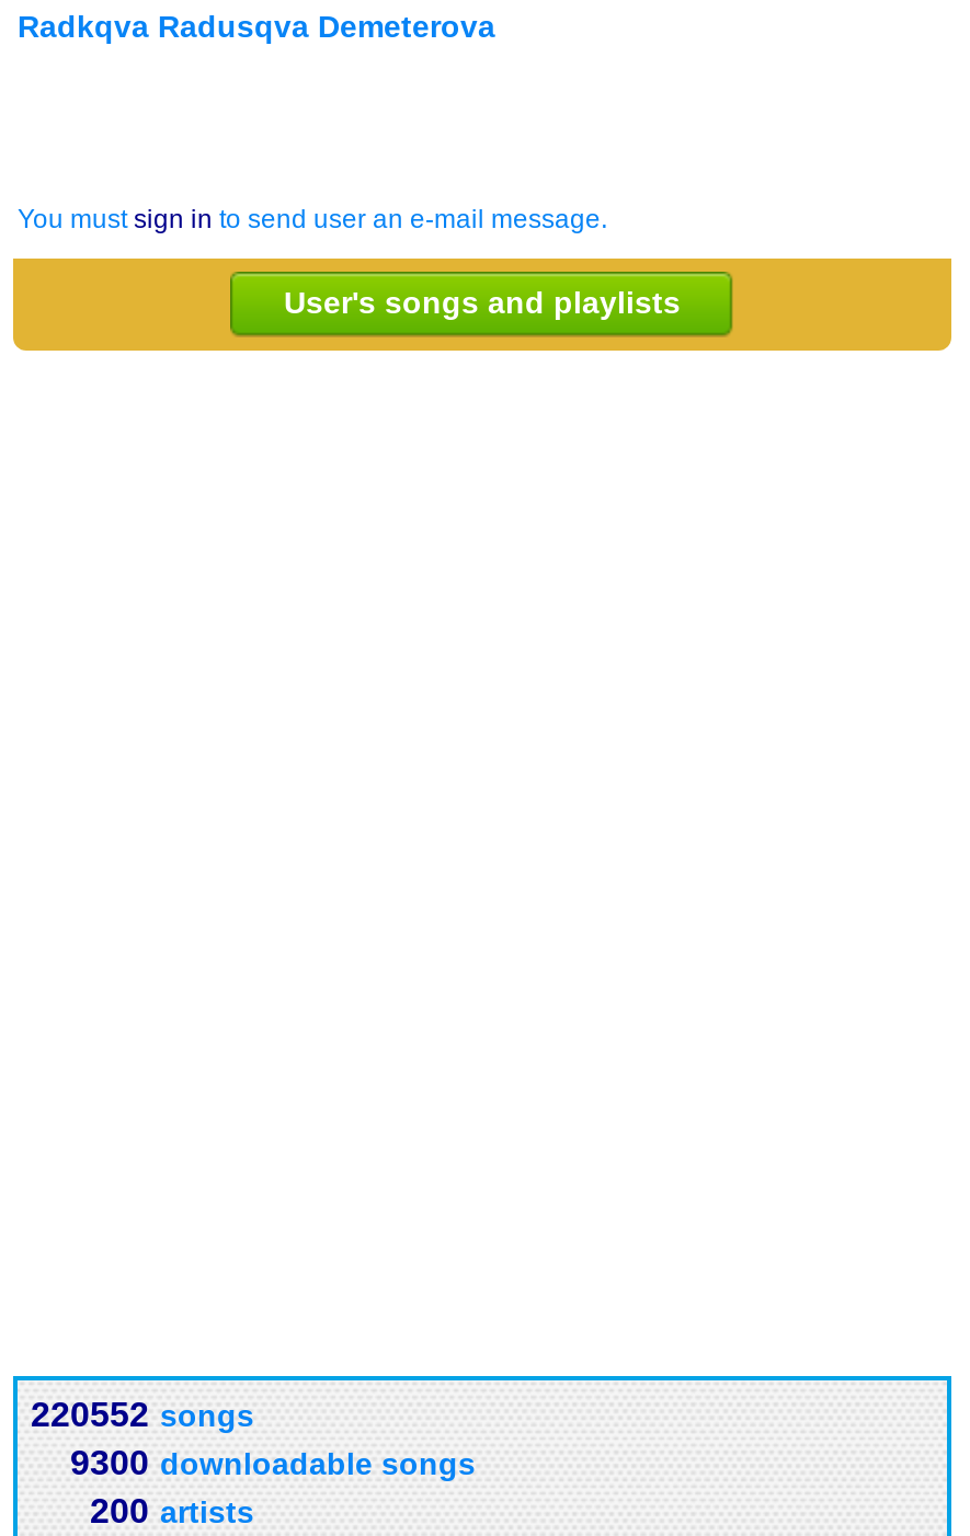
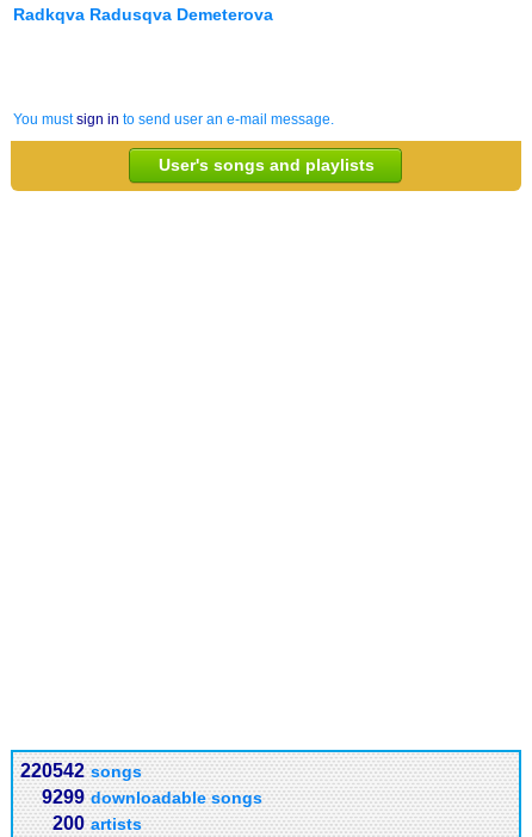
- 220552 songs
+ 220542 songs

- 9300 downloadable songs
+ 9299 downloadable songs
